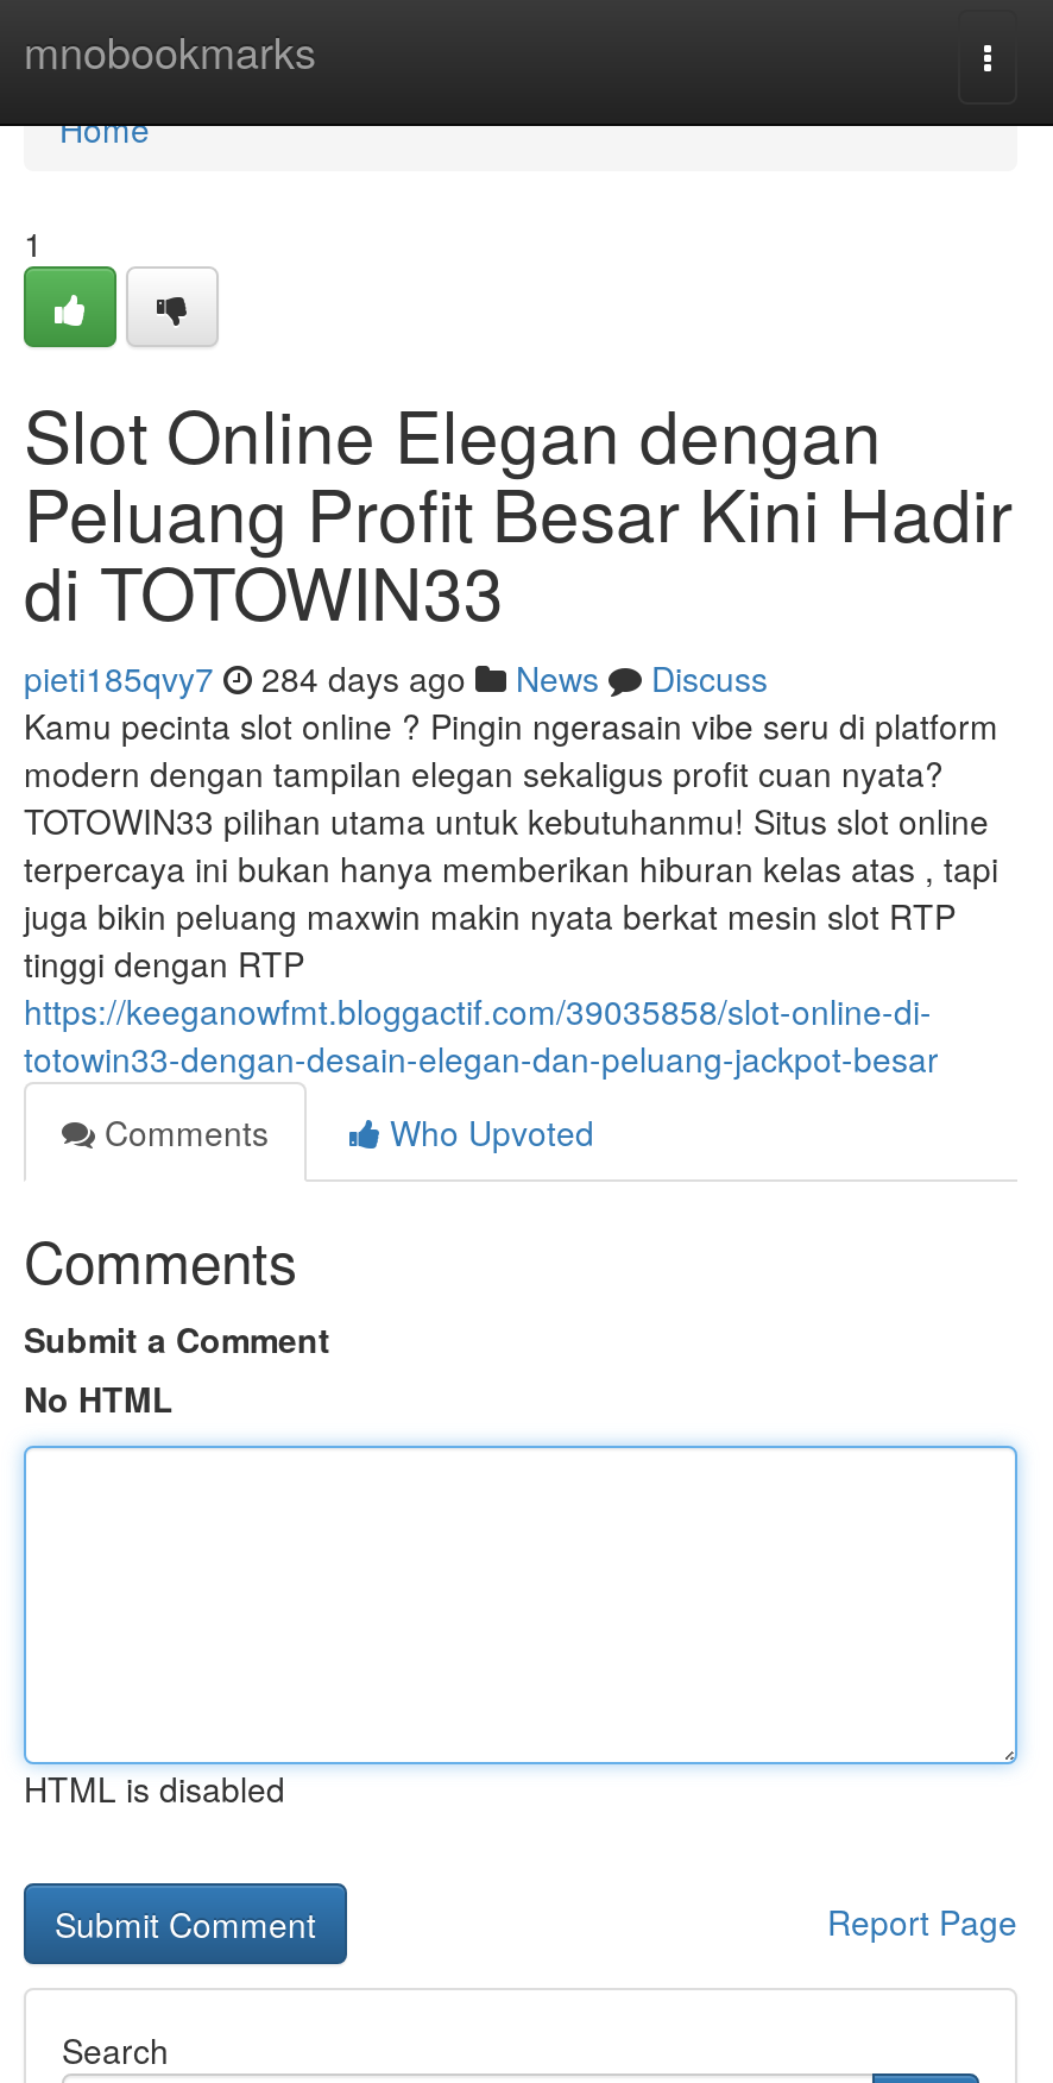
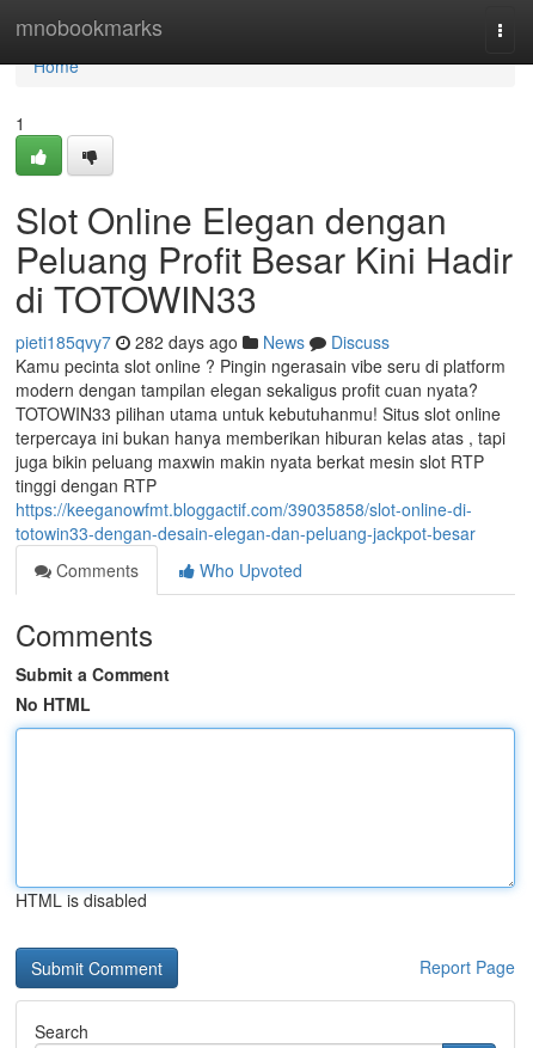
- pieti185qvy7 284 days ago News Discuss
+ pieti185qvy7 282 days ago News Discuss
